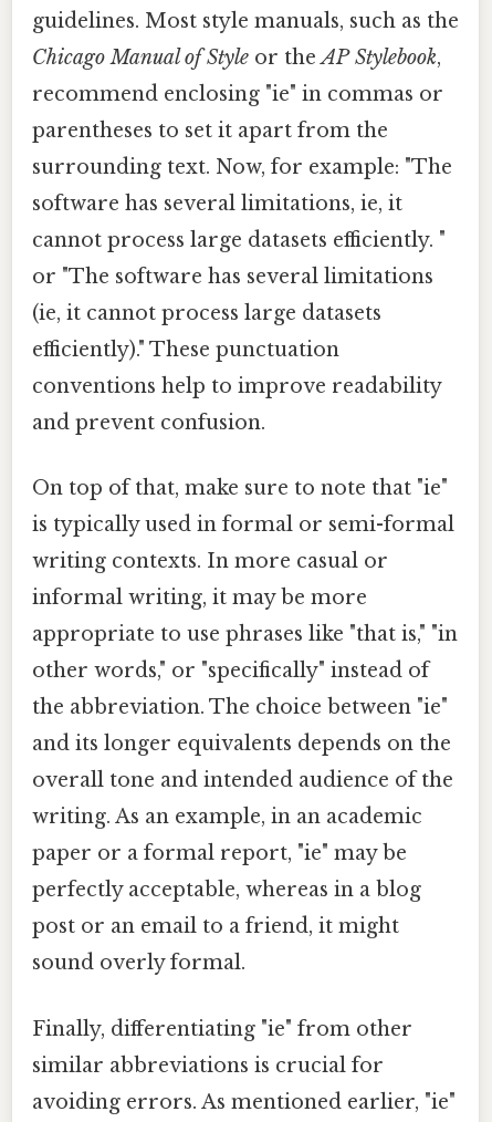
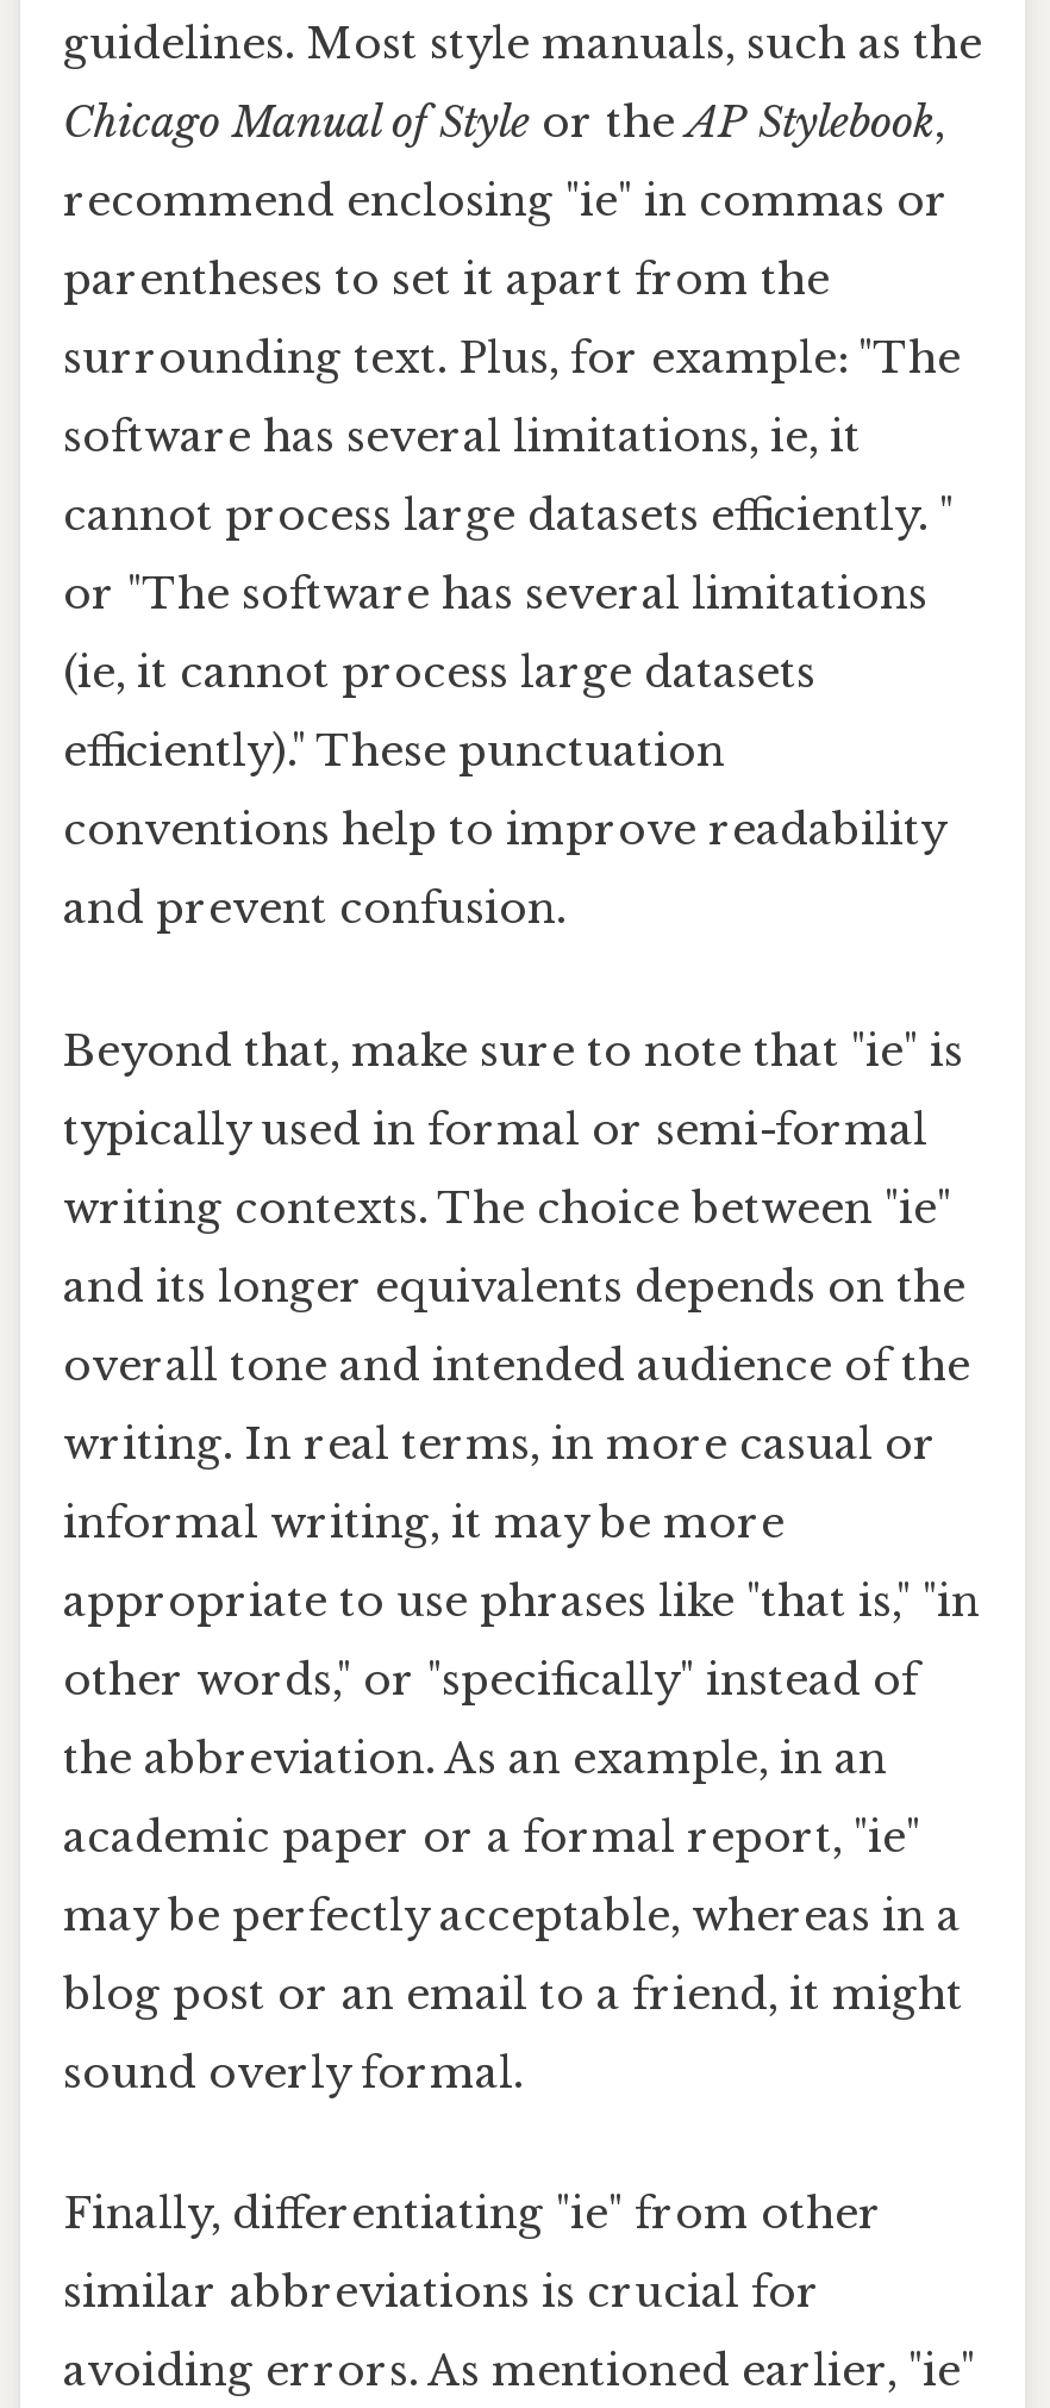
- surrounding text. Now, for example: "The
+ surrounding text. Plus, for example: "The

- On top of that, make sure to note that "ie"
- is typically used in formal or semi-formal
- writing contexts. In more casual or
+ Beyond that, make sure to note that "ie" is
+ typically used in formal or semi-formal
+ writing contexts. The choice between "ie"
+ writing. In real terms, in more casual or

moved down: informal writing, it may be more | appropriate to use phrases like "that is," "in | other words," or "specifically" instead of

- the abbreviation. The choice between "ie"
- writing. As an example, in an academic
- paper or a formal report, "ie" may be
- perfectly acceptable, whereas in a blog
- post or an email to a friend, it might
+ the abbreviation. As an example, in an
+ academic paper or a formal report, "ie"
+ may be perfectly acceptable, whereas in a
+ blog post or an email to a friend, it might

moved up: and its longer equivalents depends on the | overall tone and intended audience of the
